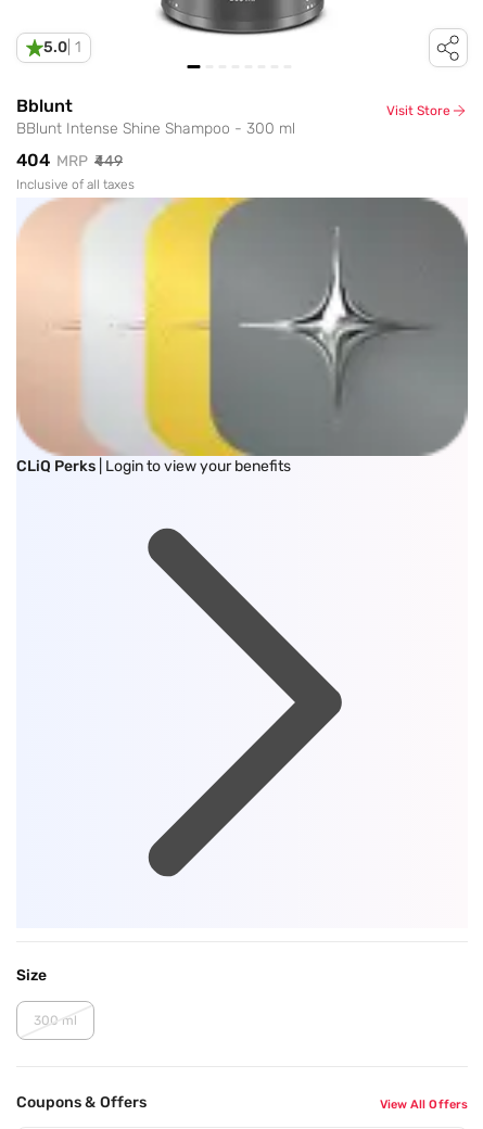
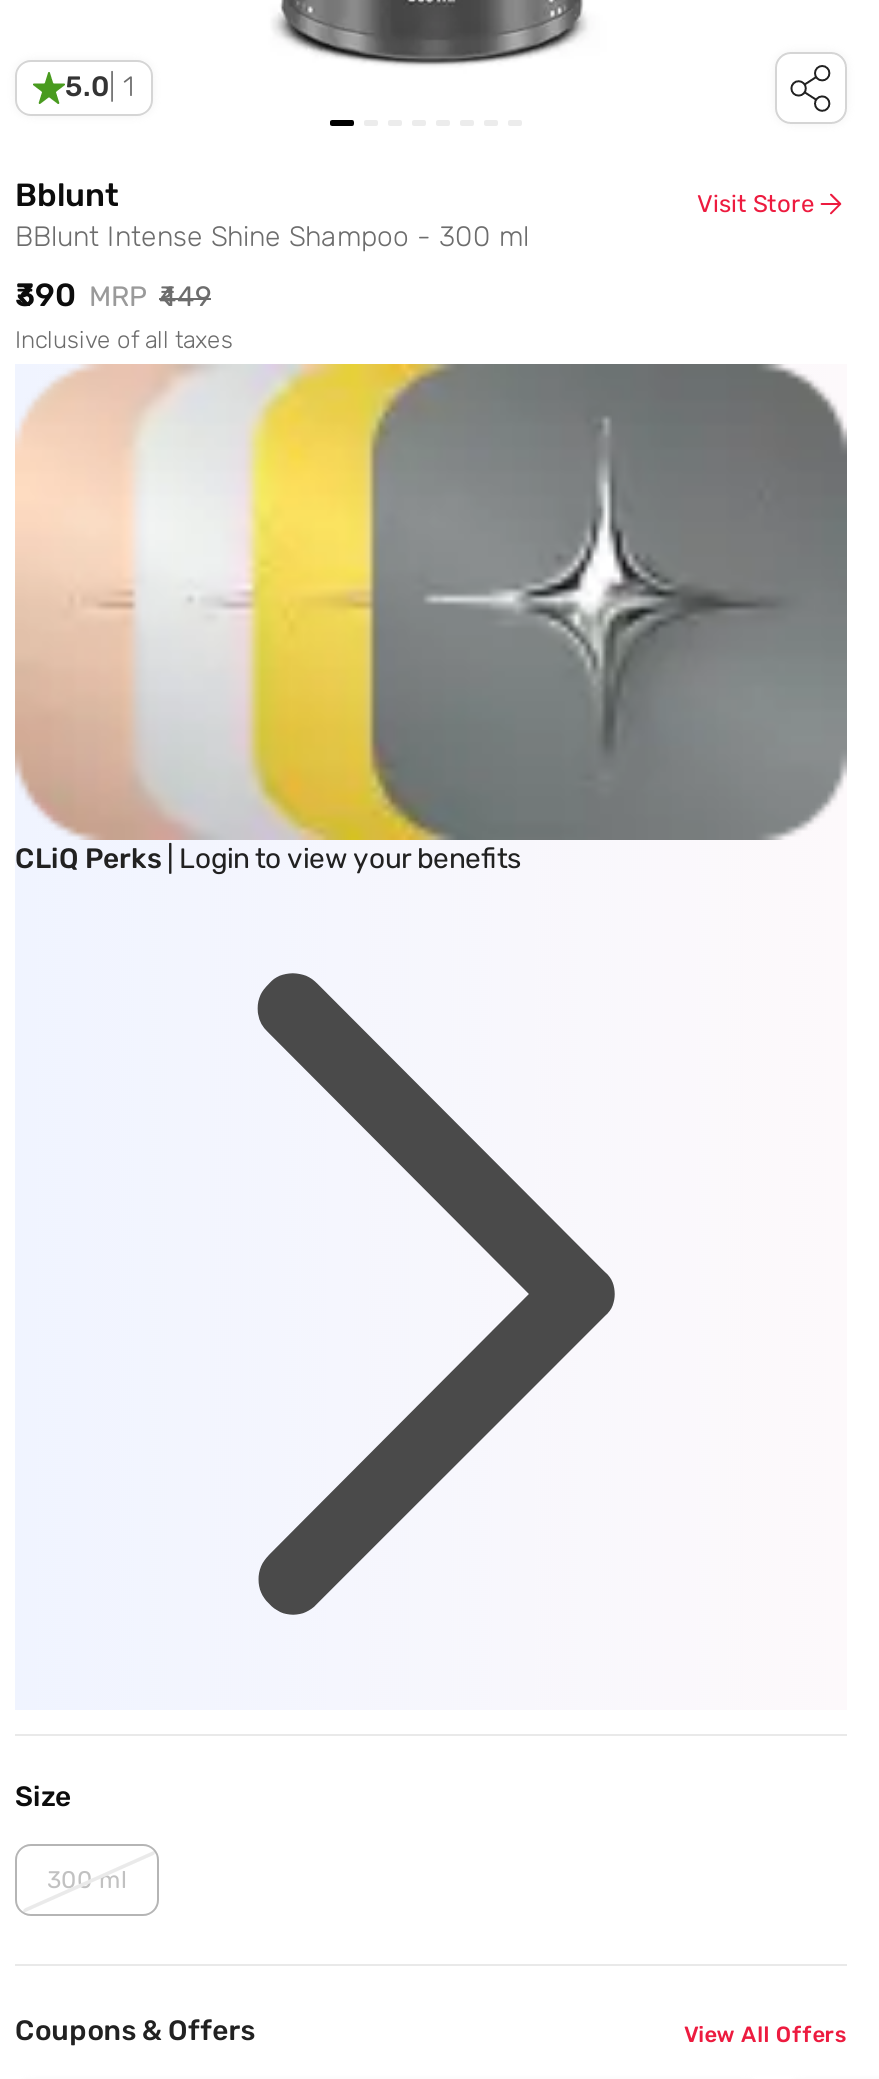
- ₹404 MRP ₹449
+ ₹390 MRP ₹449
